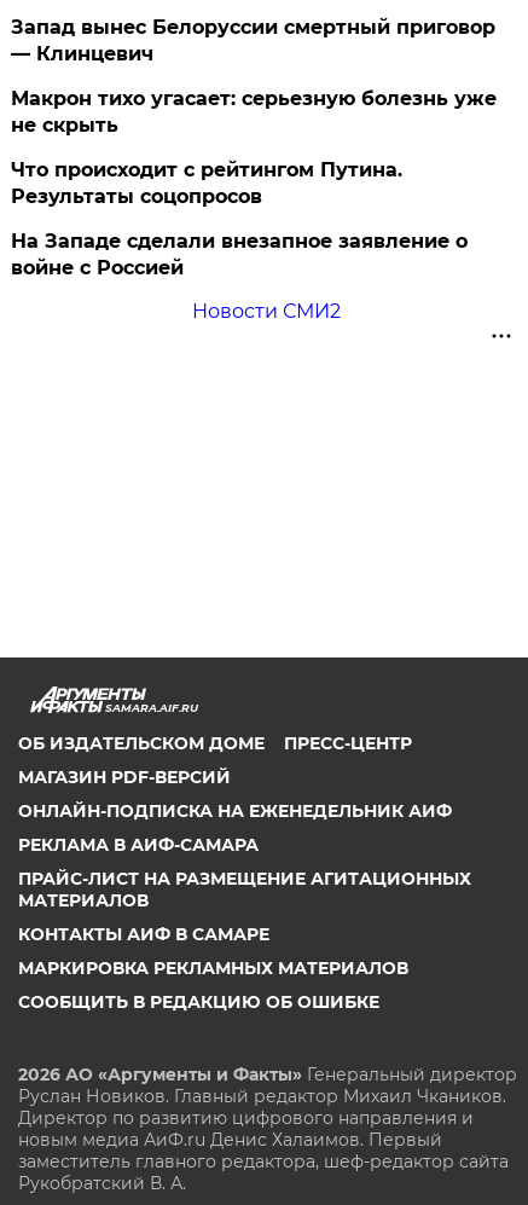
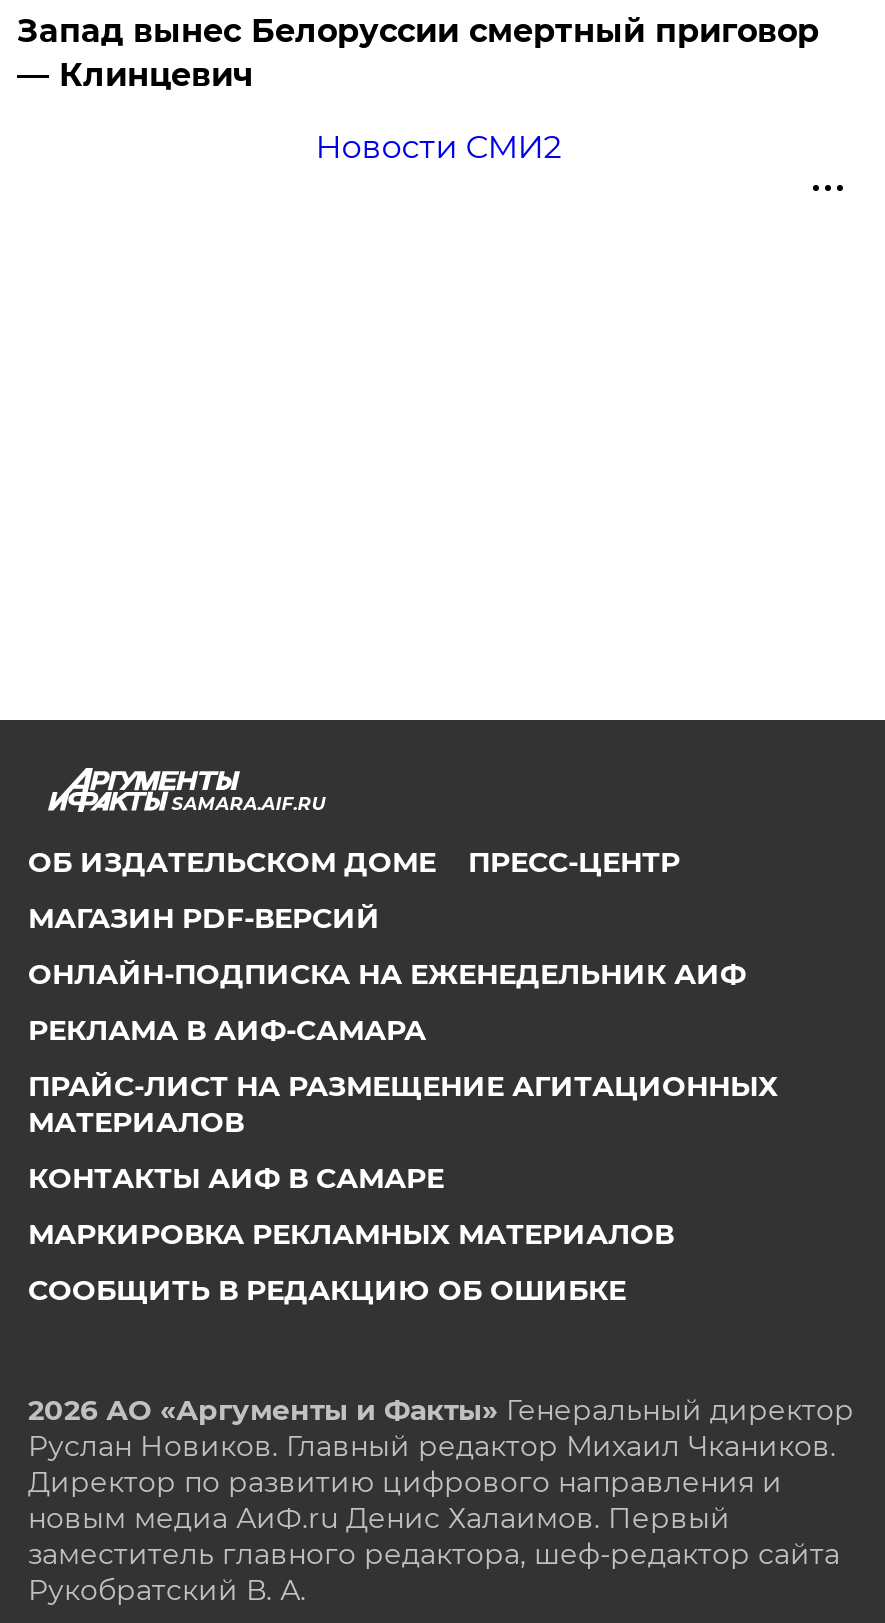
- Макрон тихо угасает: серьезную болезнь уже
- не скрыть
- Что происходит с рейтингом Путина.
- Результаты соцопросов
- На Западе сделали внезапное заявление о
- войне с Россией
